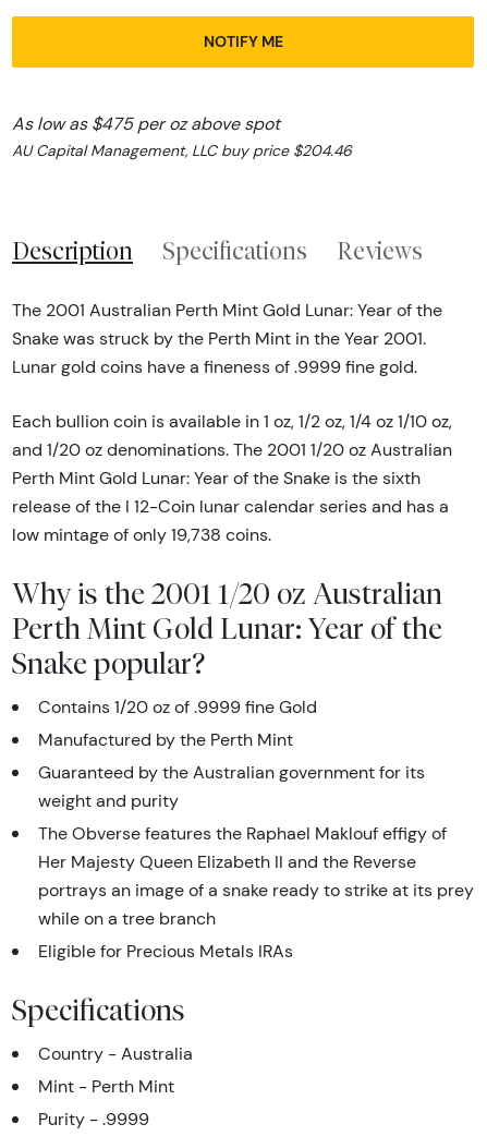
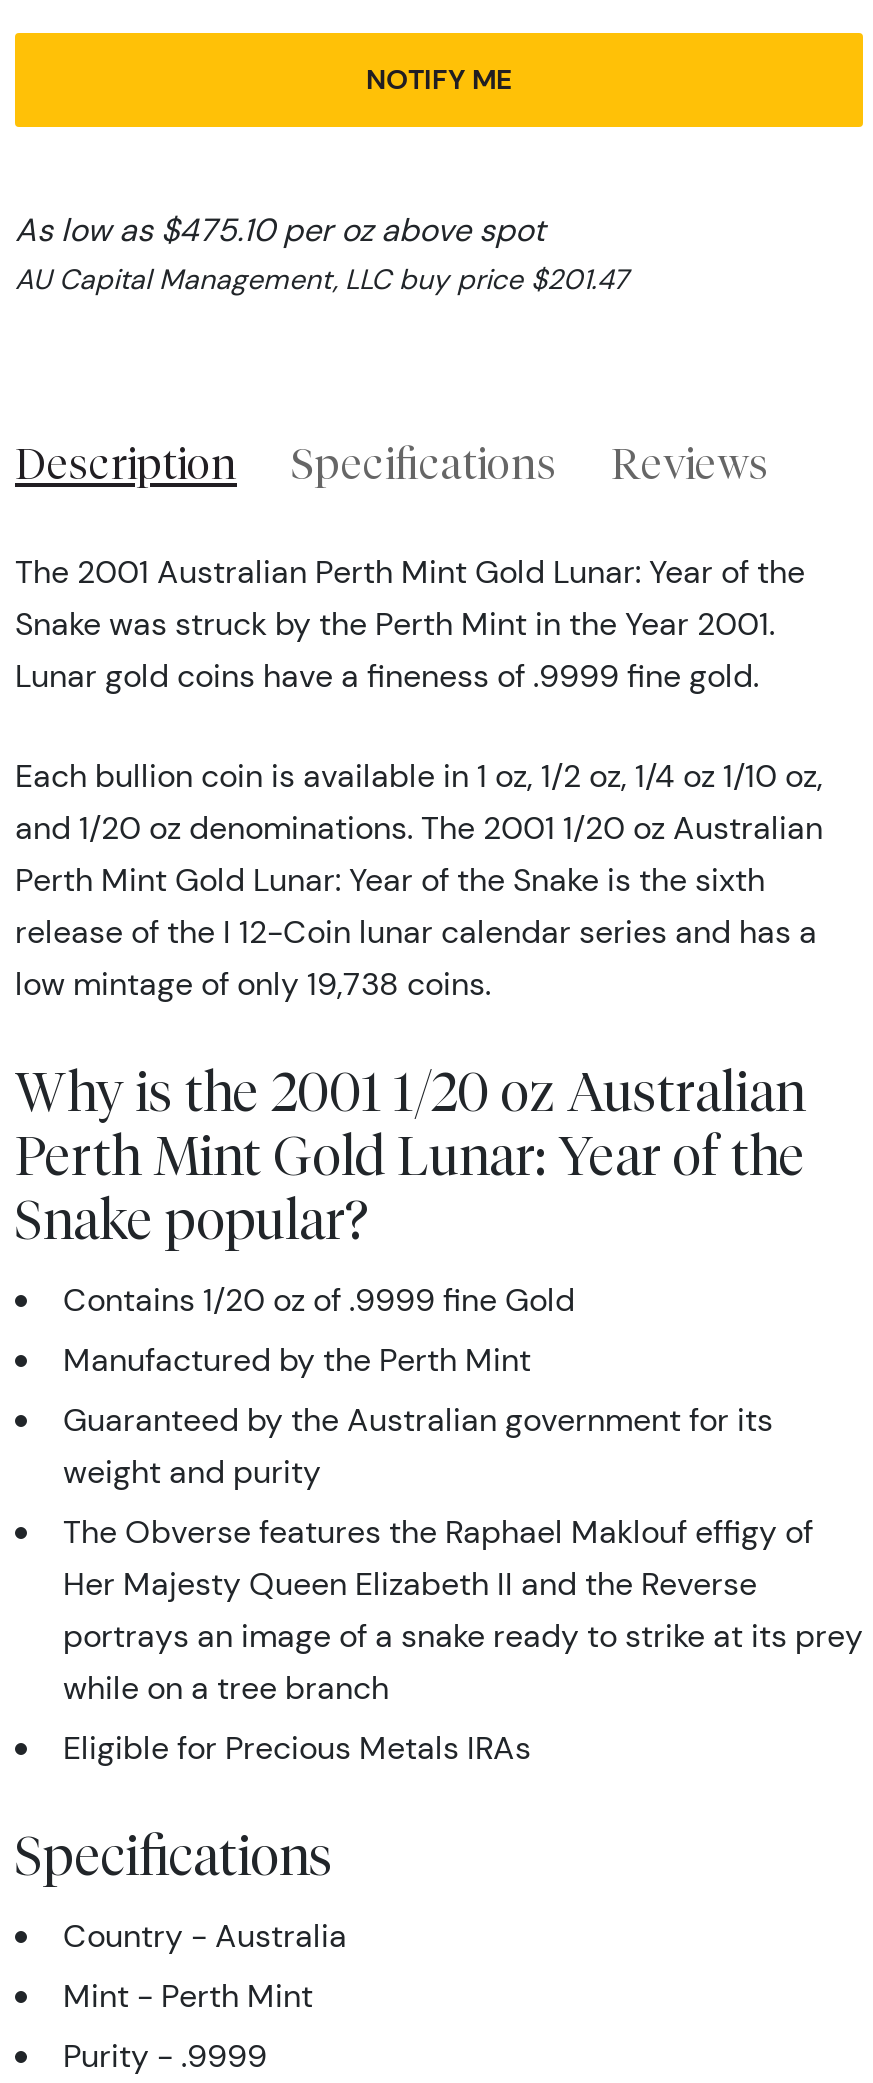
- As low as $475 per oz above spot
+ As low as $475.10 per oz above spot

- AU Capital Management, LLC buy price $204.46
+ AU Capital Management, LLC buy price $201.47
